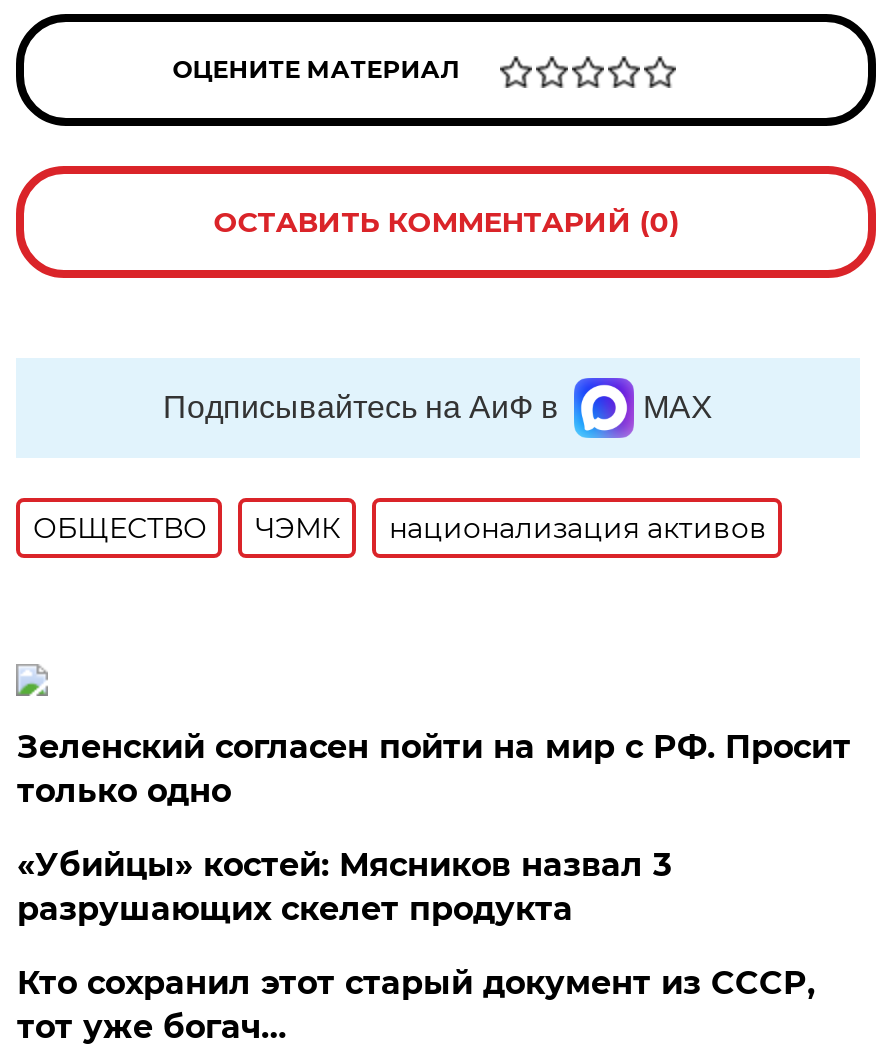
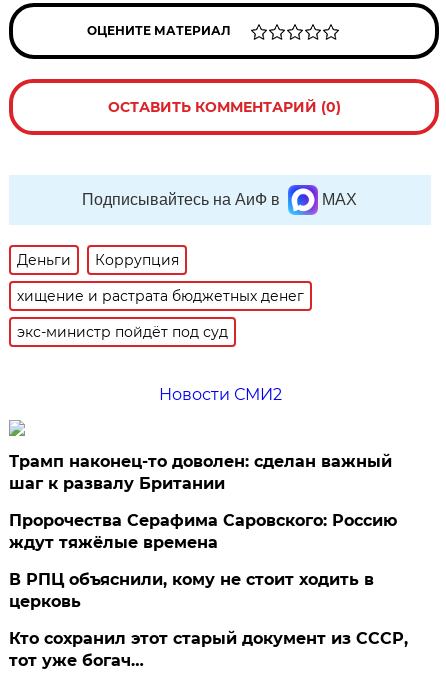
- ОБЩЕСТВО
- ЧЭМК
- национализация активов
+ Деньги
+ Коррупция
+ хищение и растрата бюджетных денег
+ экс-министр пойдёт под суд
+ Новости СМИ2

- Зеленский согласен пойти на мир с РФ. Просит
- только одно
- «Убийцы» костей: Мясников назвал 3
- разрушающих скелет продукта
+ Трамп наконец-то доволен: сделан важный
+ шаг к развалу Британии
+ Пророчества Серафима Саровского: Россию
+ ждут тяжёлые времена
+ В РПЦ объяснили, кому не стоит ходить в
+ церковь
